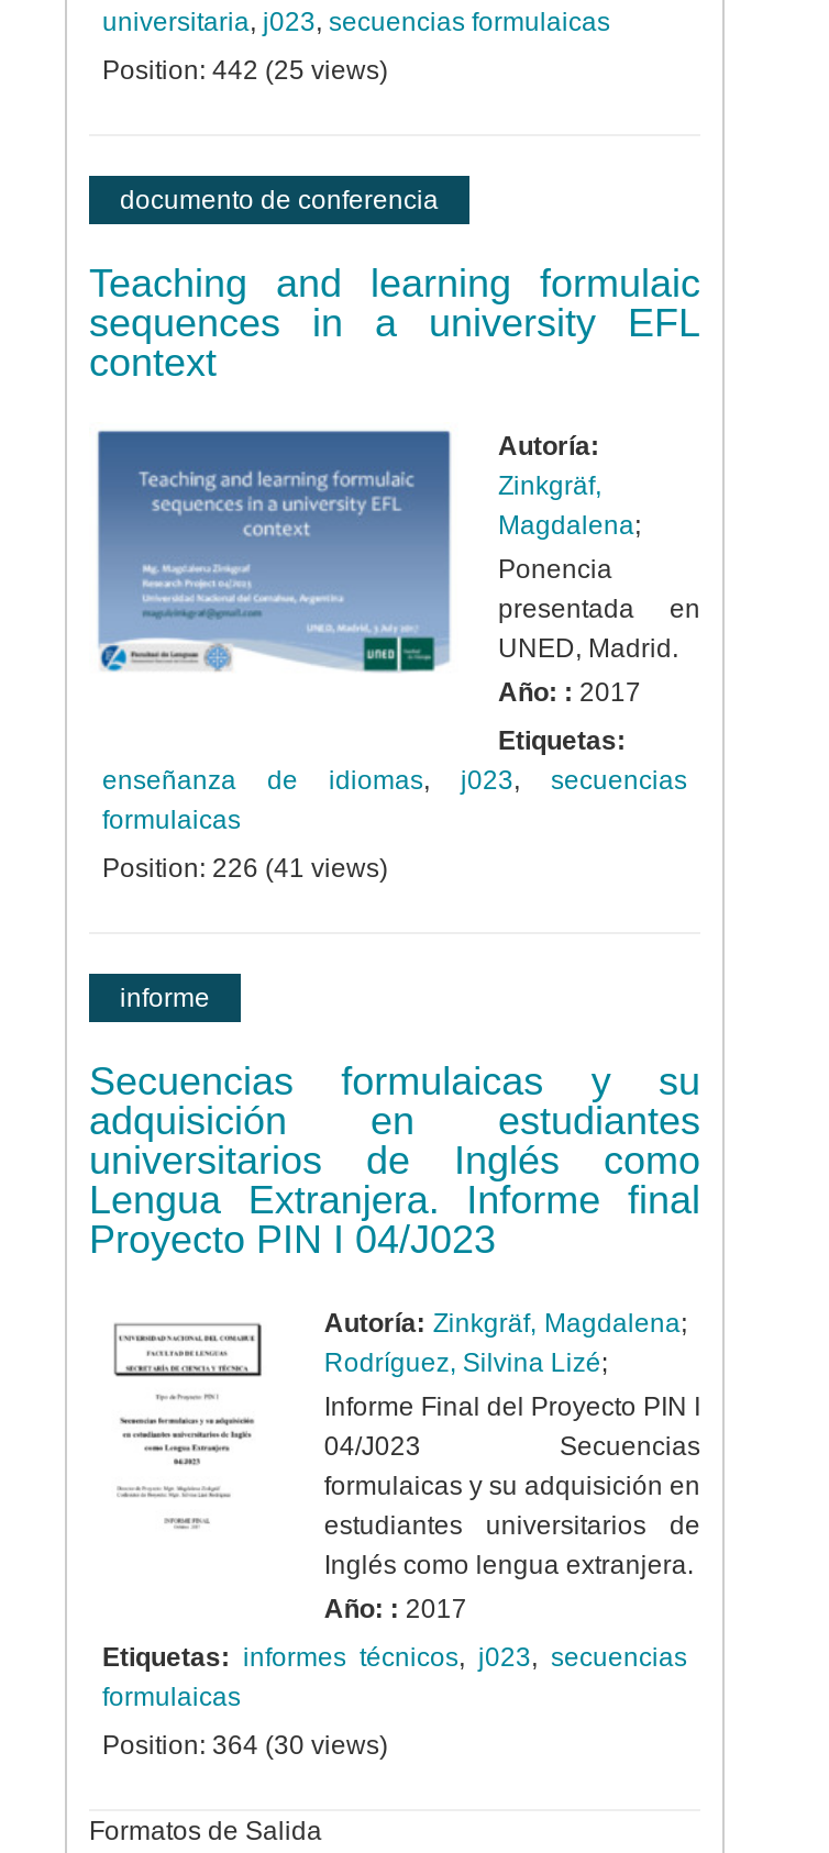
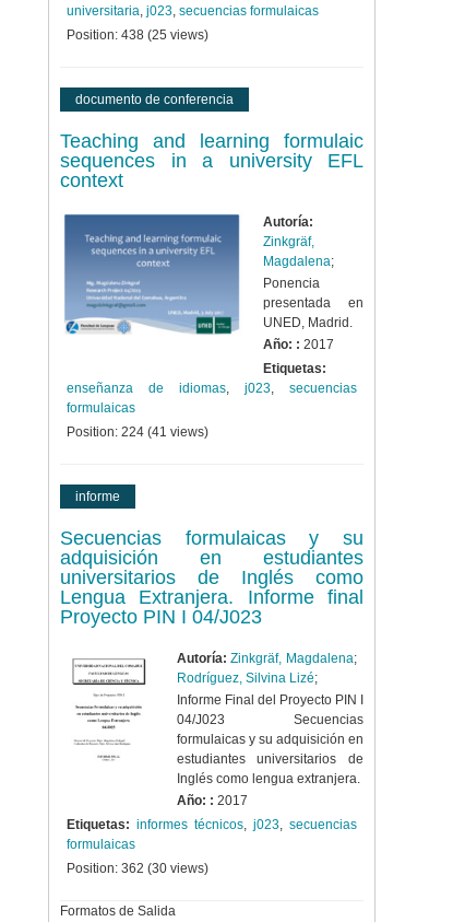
- Position: 442 (25 views)
+ Position: 438 (25 views)

- Position: 226 (41 views)
+ Position: 224 (41 views)

- Position: 364 (30 views)
+ Position: 362 (30 views)
